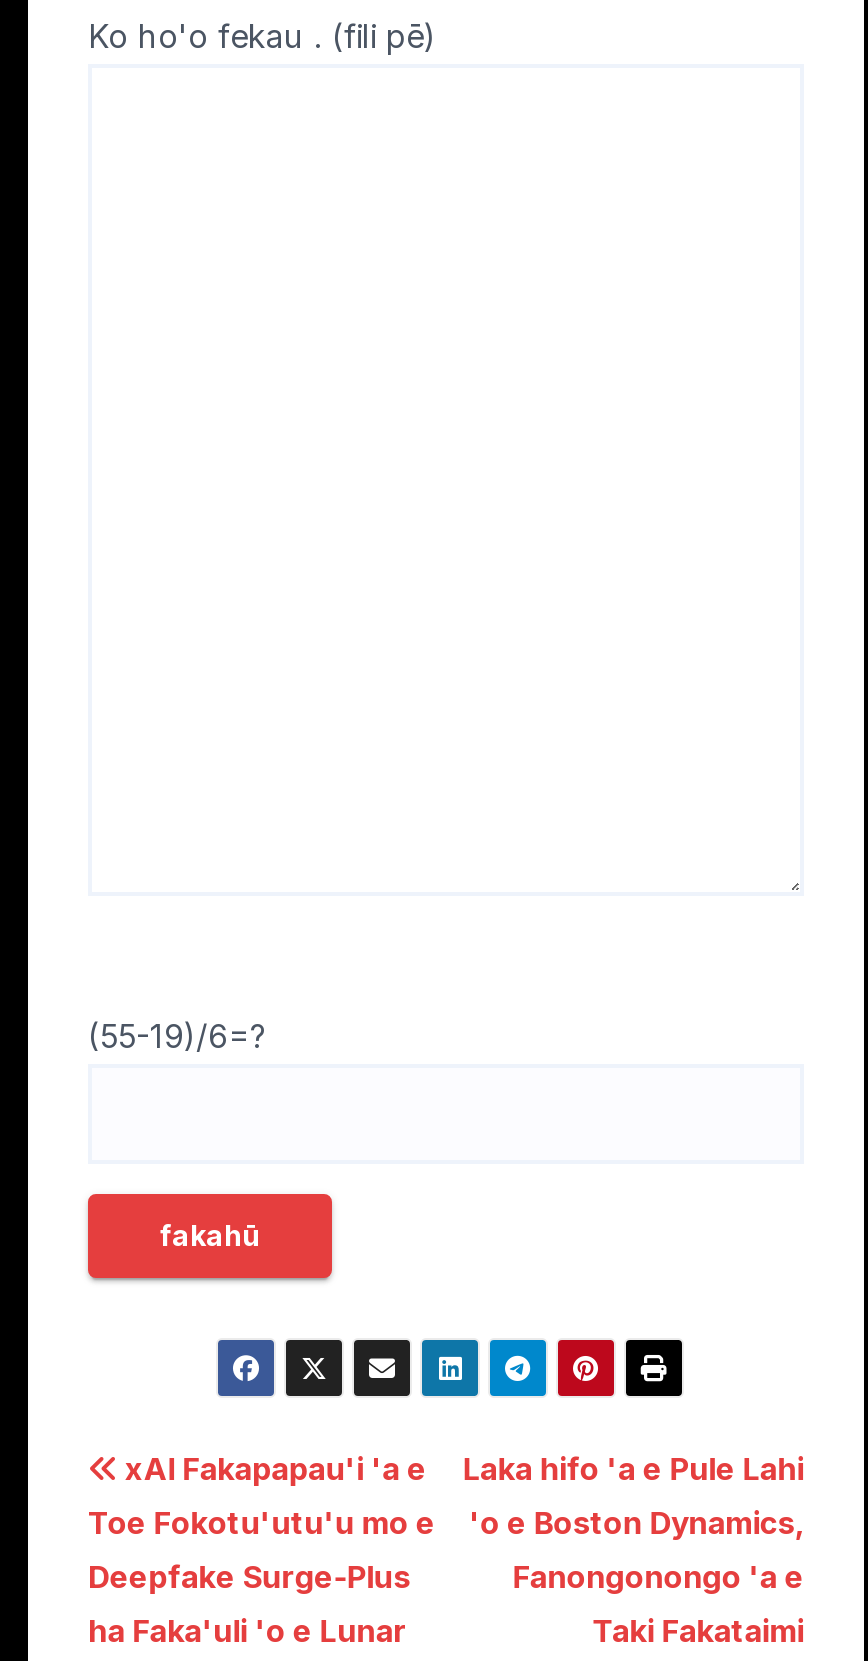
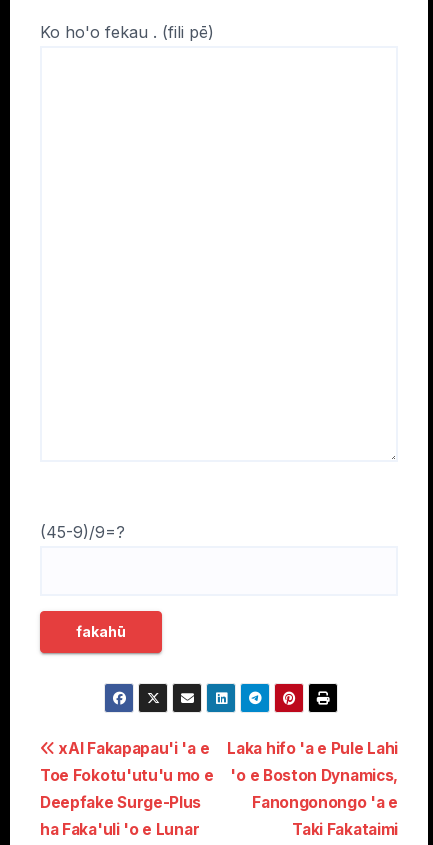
- (55-19)/6=?
+ (45-9)/9=?
